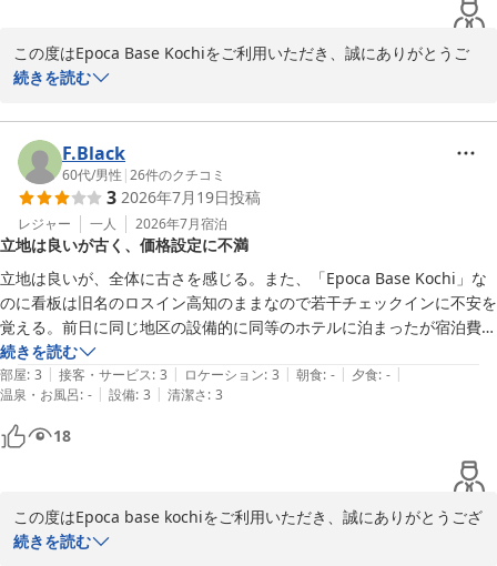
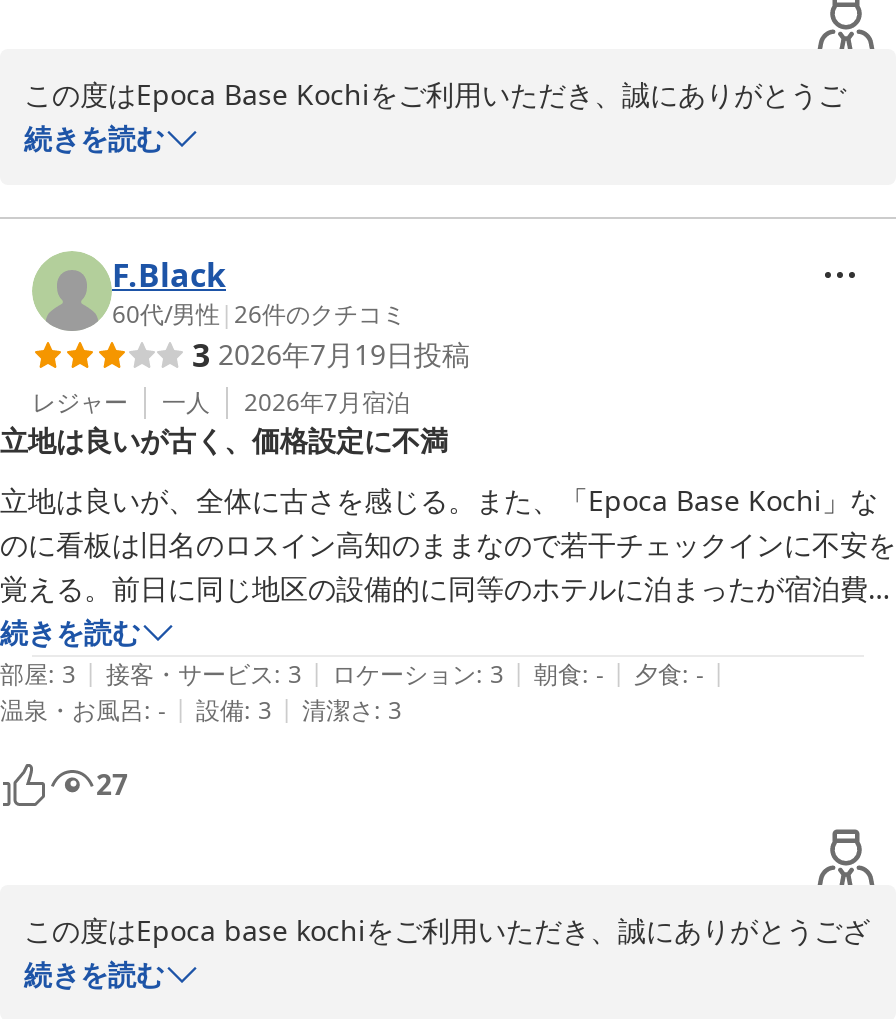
- 18
+ 27
